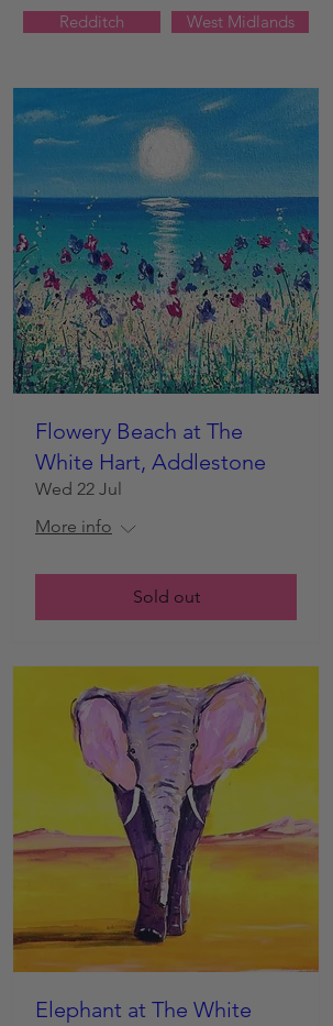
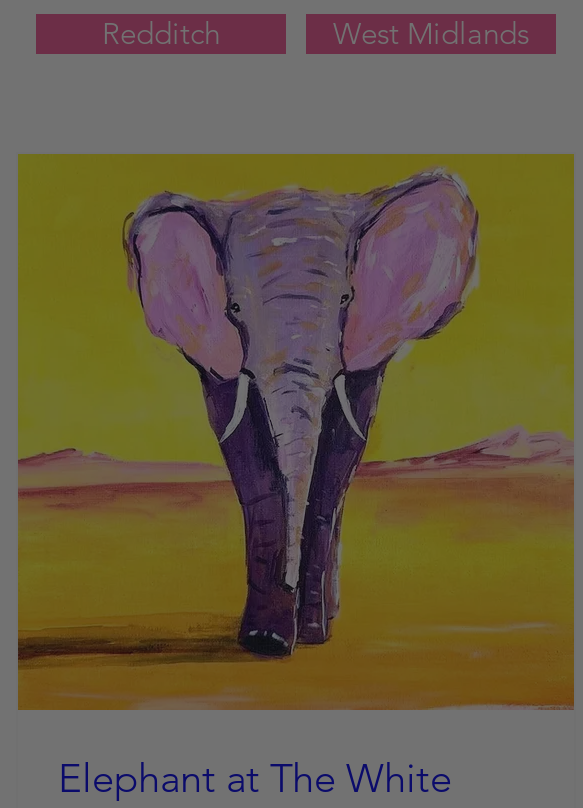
- [image]
- Flowery Beach at The
- White Hart, Addlestone
- Wed 22 Jul
- More info
- Sold out
